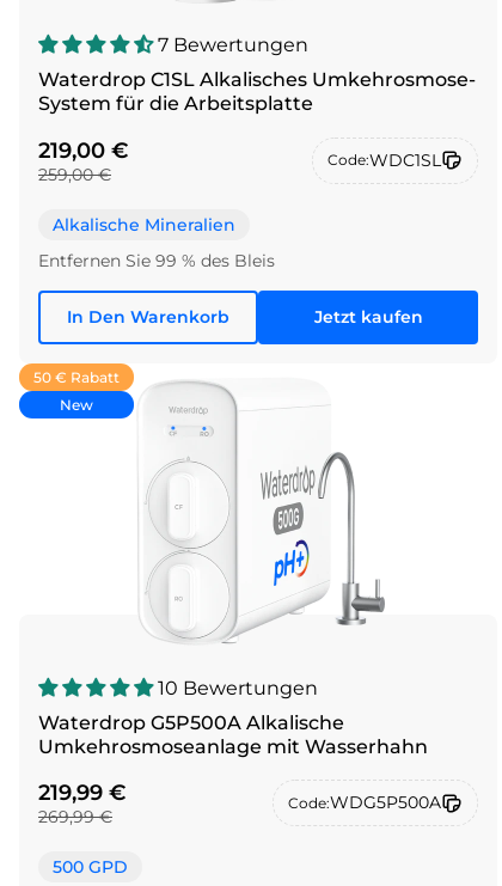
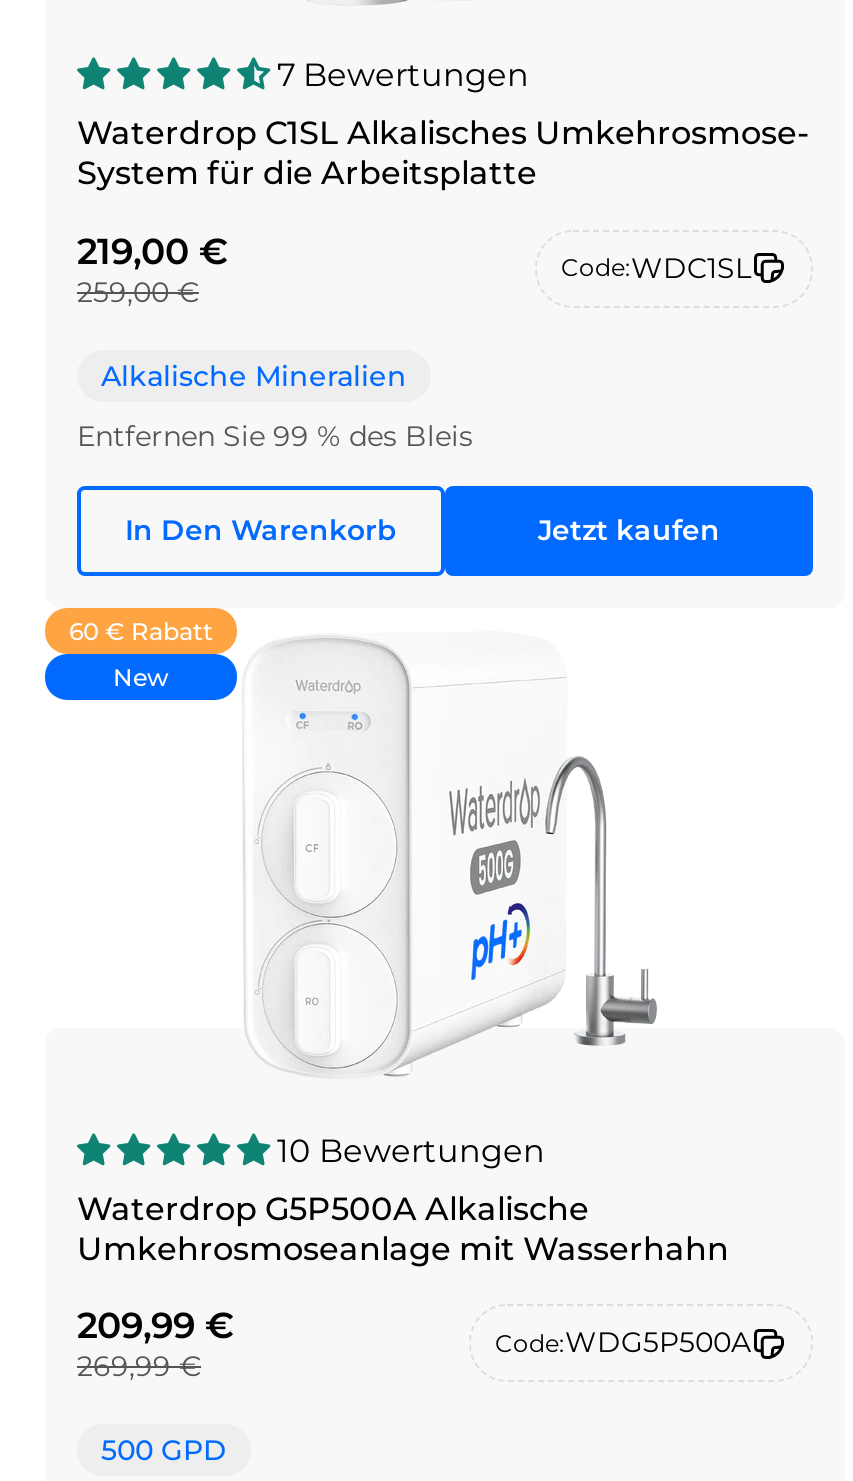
- 50 € Rabatt
+ 60 € Rabatt

- 219,99 €
+ 209,99 €
